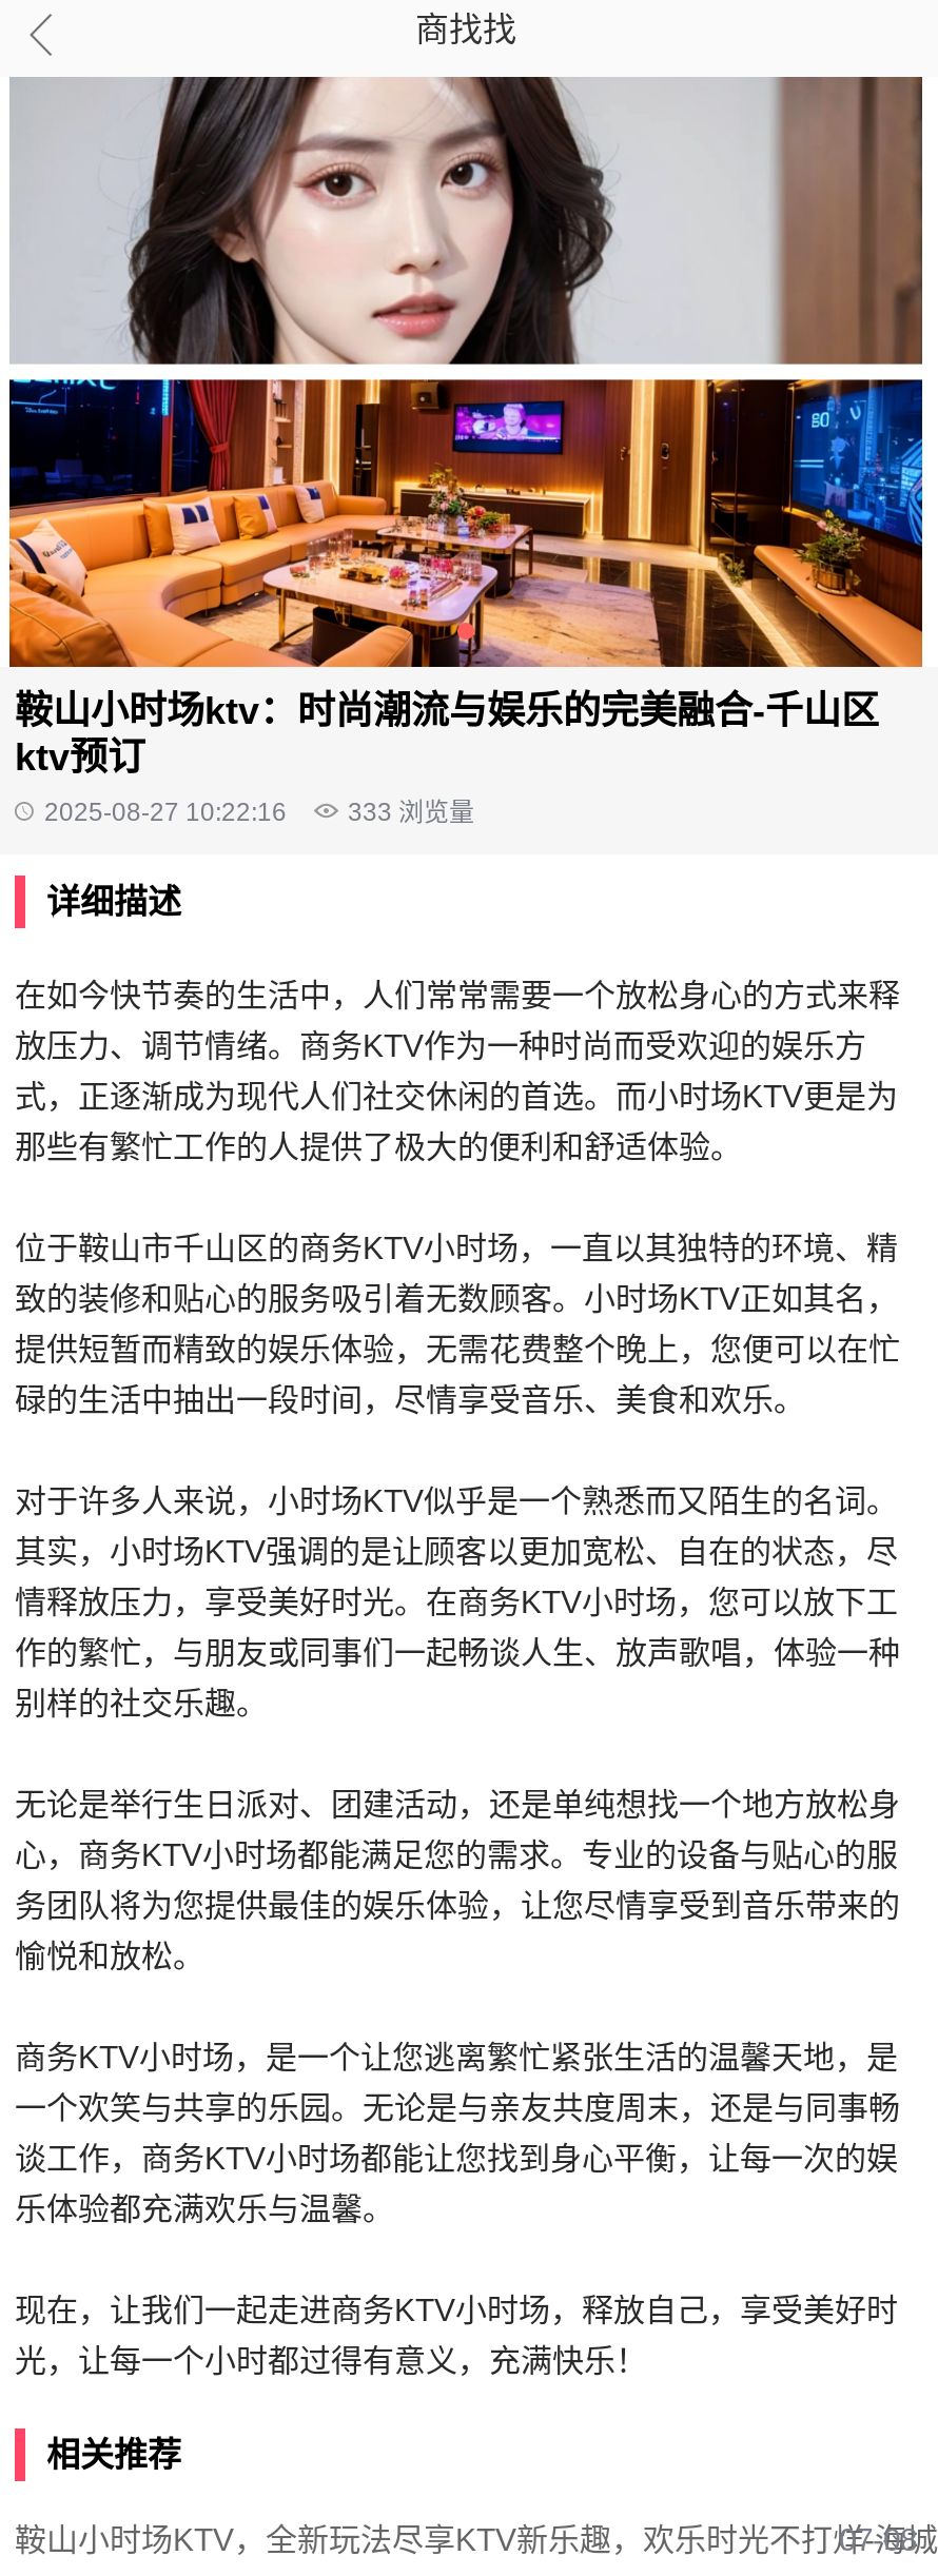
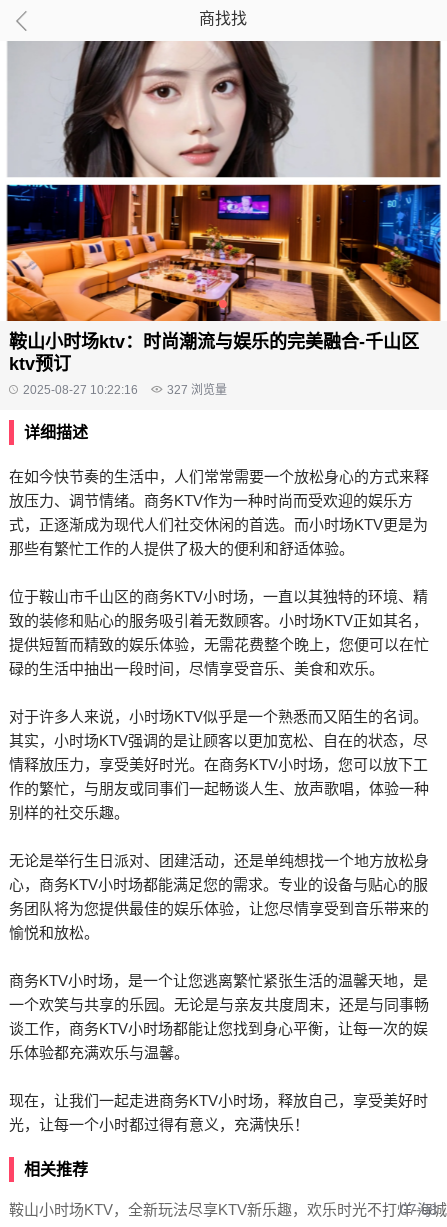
- 333浏览量
+ 327浏览量
